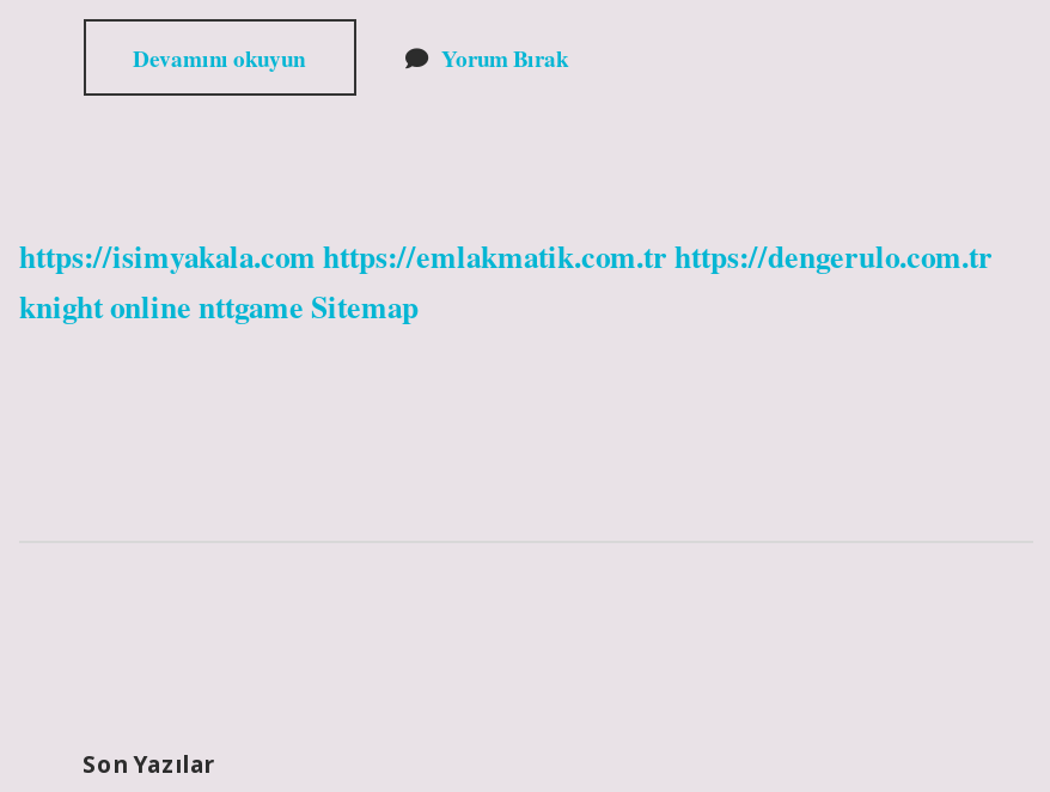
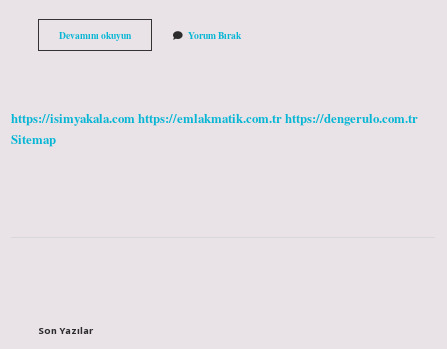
- knight online nttgame Sitemap
+ Sitemap
